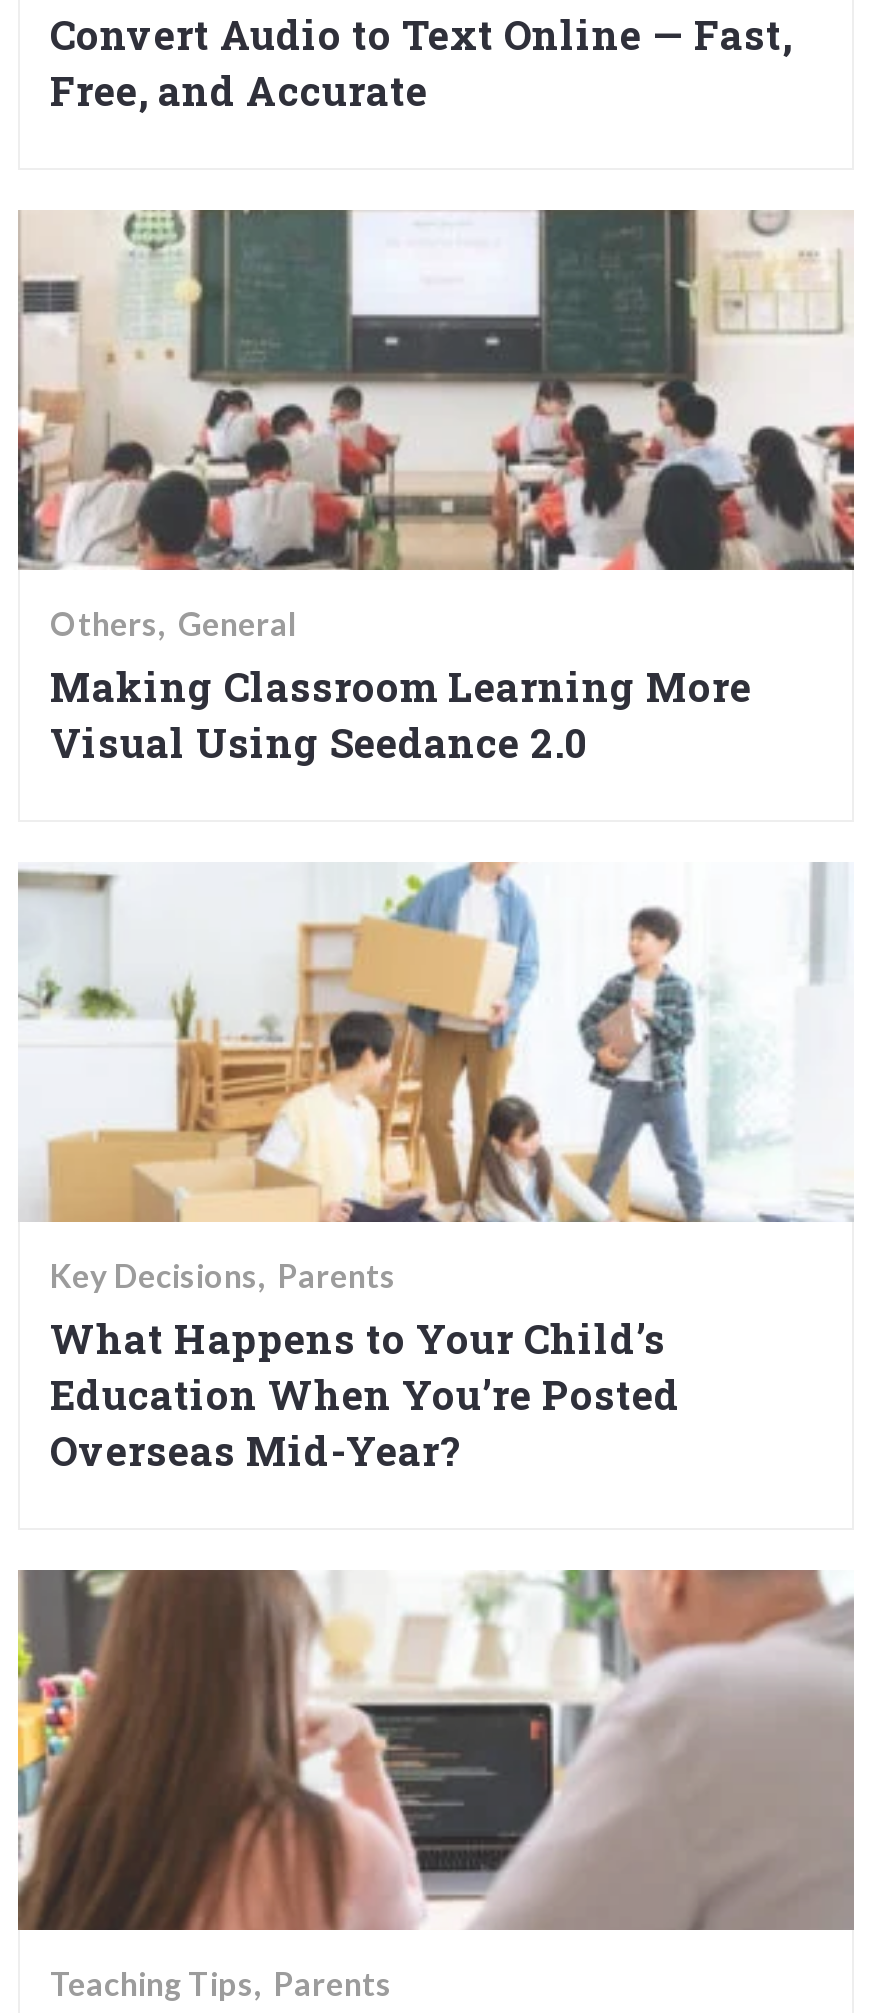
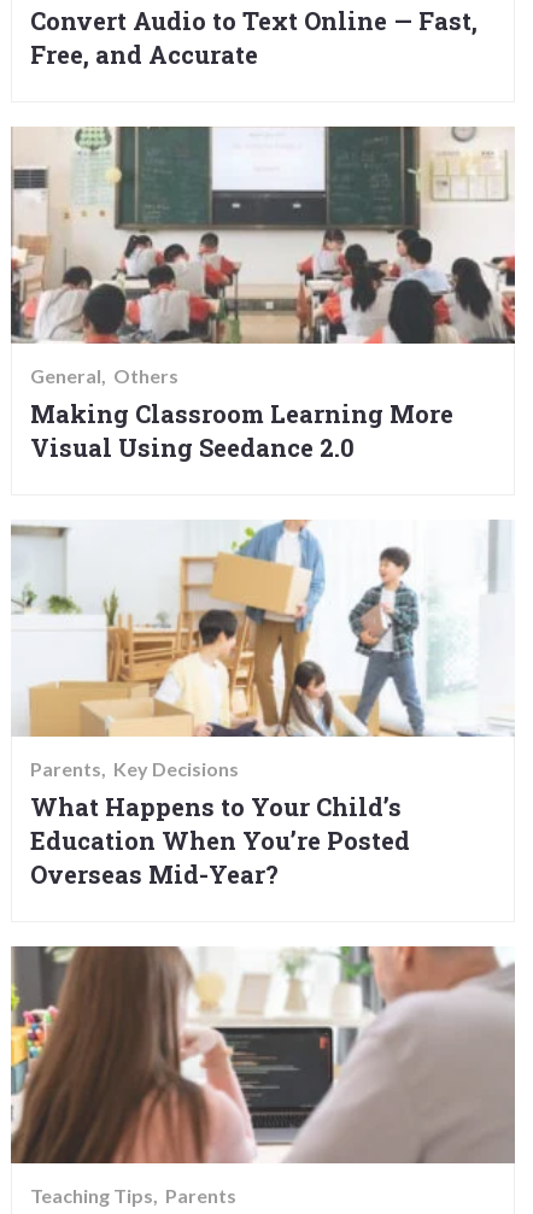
- Others General
+ General Others

- Key Decisions Parents
+ Parents Key Decisions
